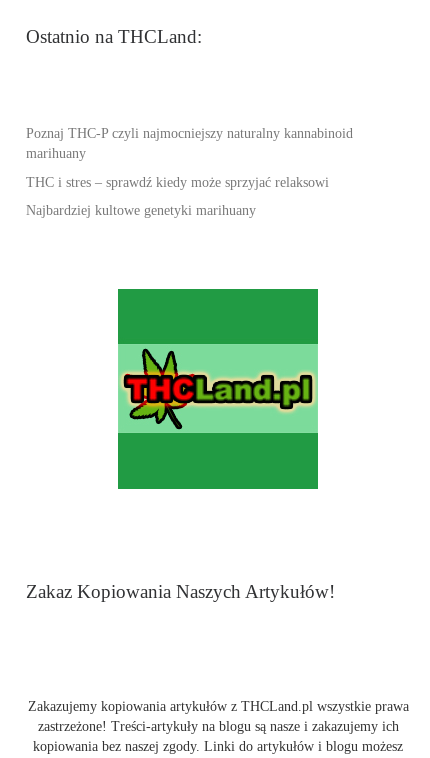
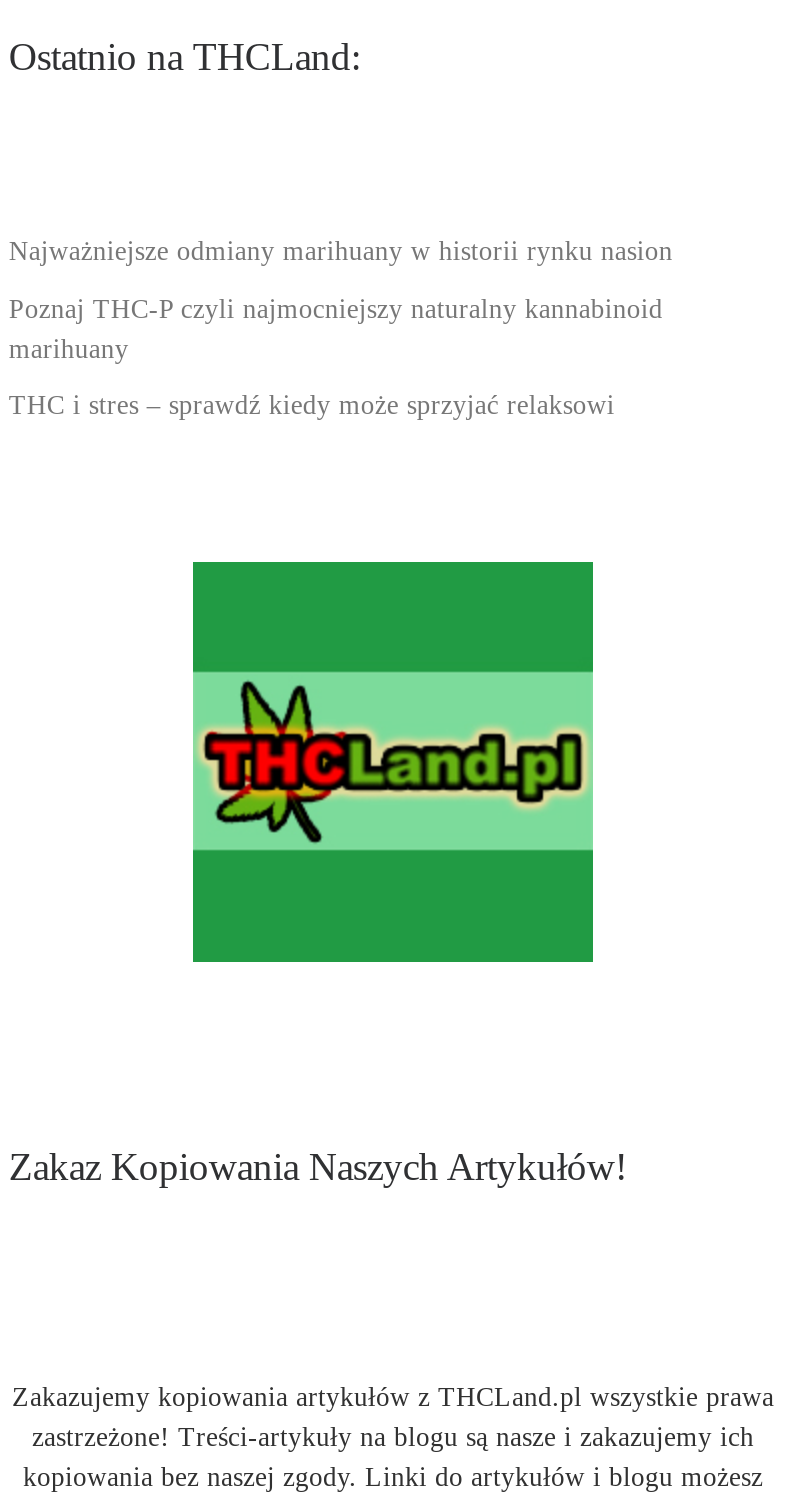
+ Najważniejsze odmiany marihuany w historii rynku nasion

moved down: Poznaj THC-P czyli najmocniejszy naturalny kannabinoid | marihuany | THC i stres – sprawdź kiedy może sprzyjać relaksowi

- Najbardziej kultowe genetyki marihuany
